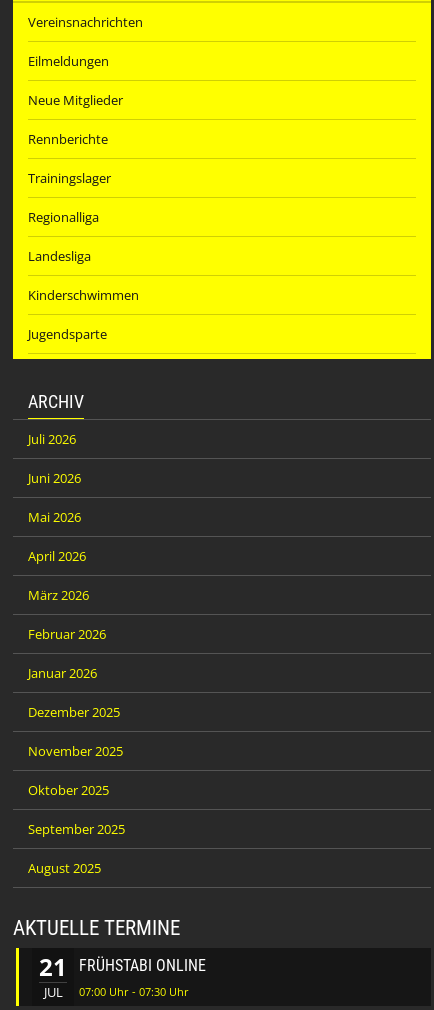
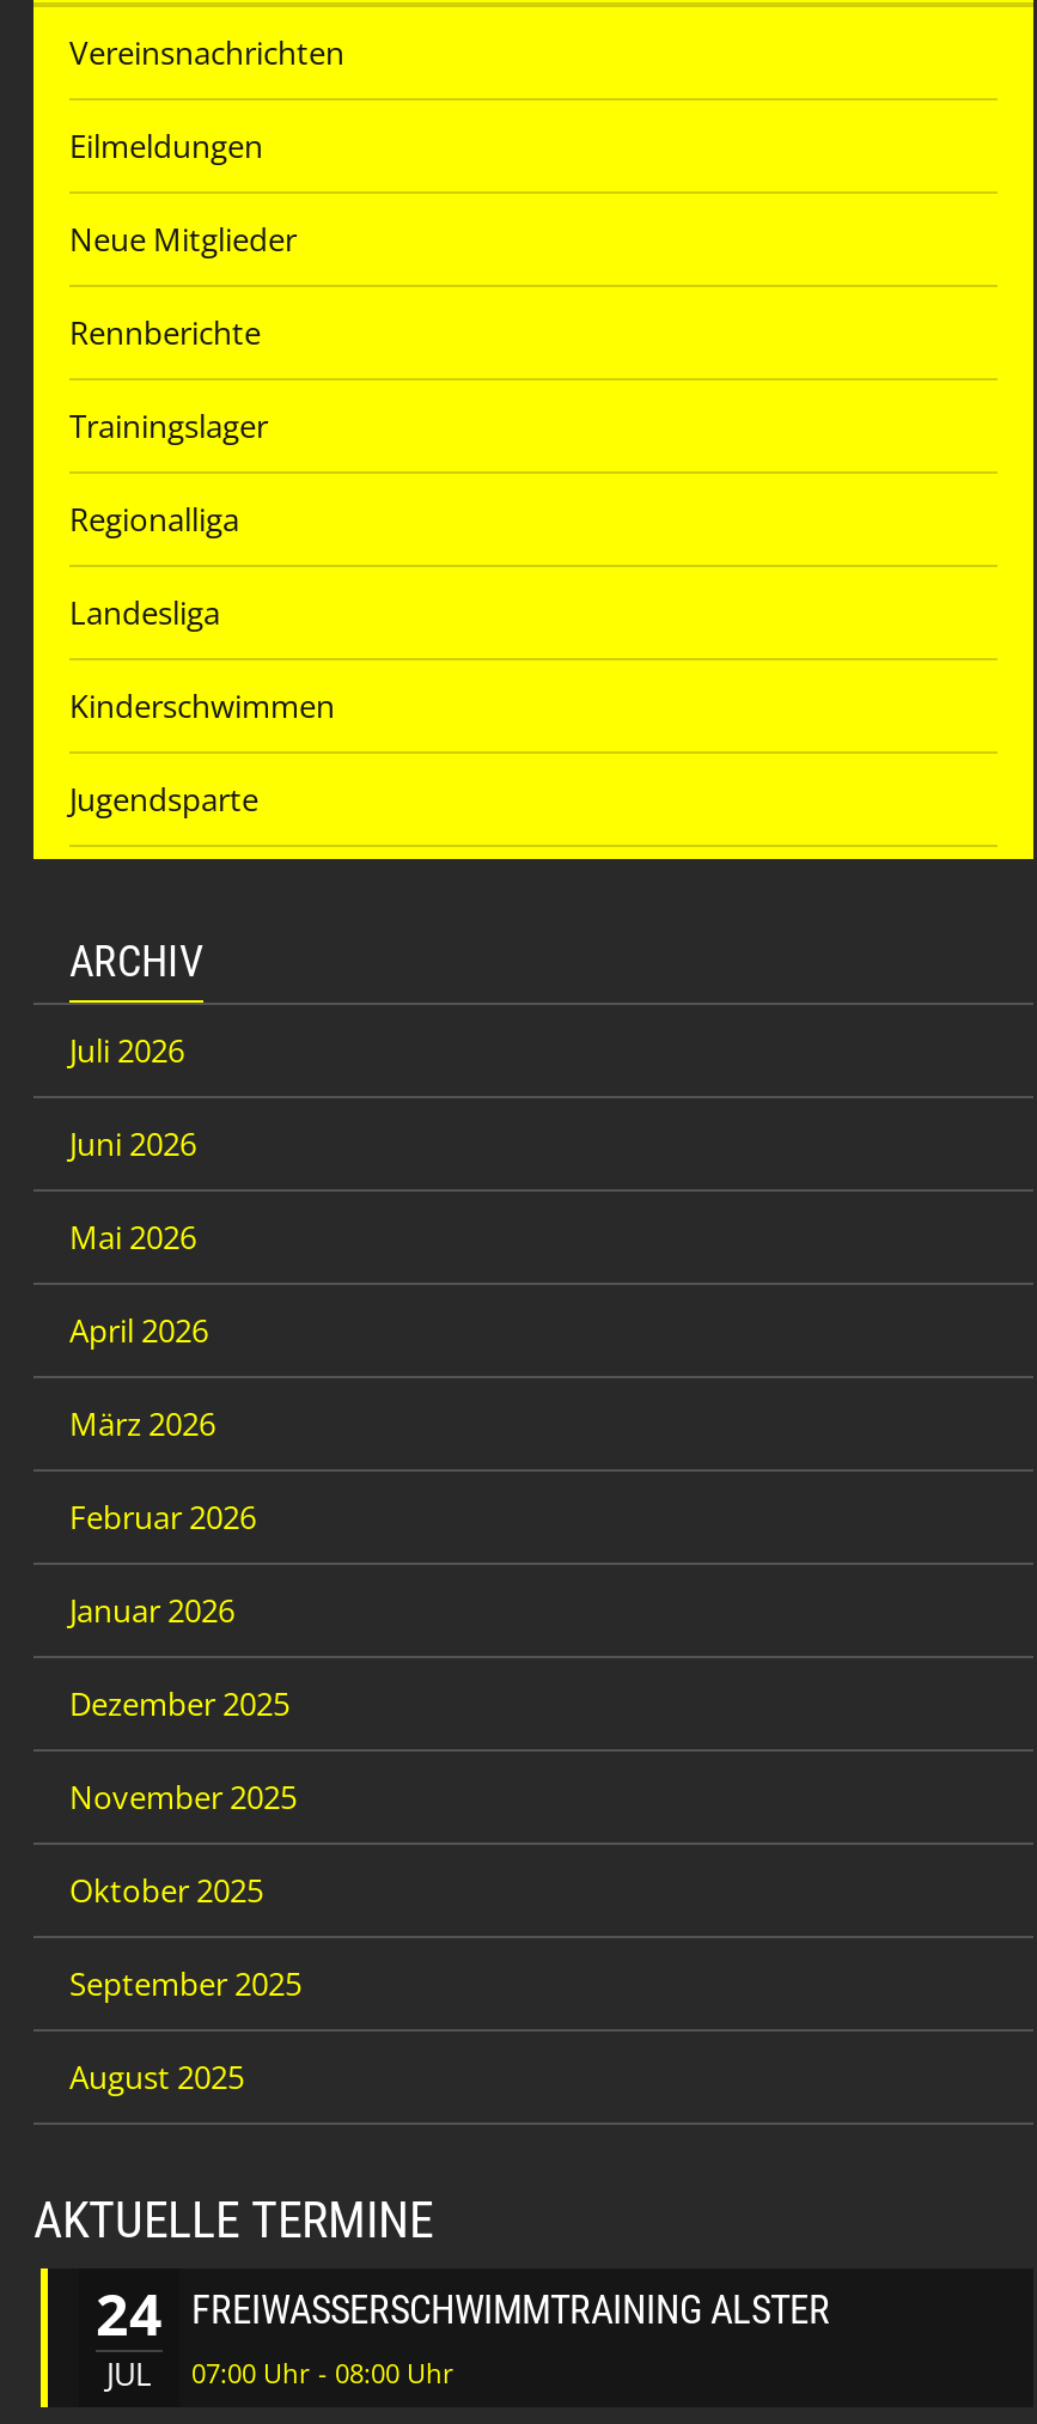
- 21
+ 24

- FRÜHSTABI ONLINE
+ FREIWASSERSCHWIMMTRAINING ALSTER

- JUL 07:00 Uhr - 07:30 Uhr
+ JUL 07:00 Uhr - 08:00 Uhr
